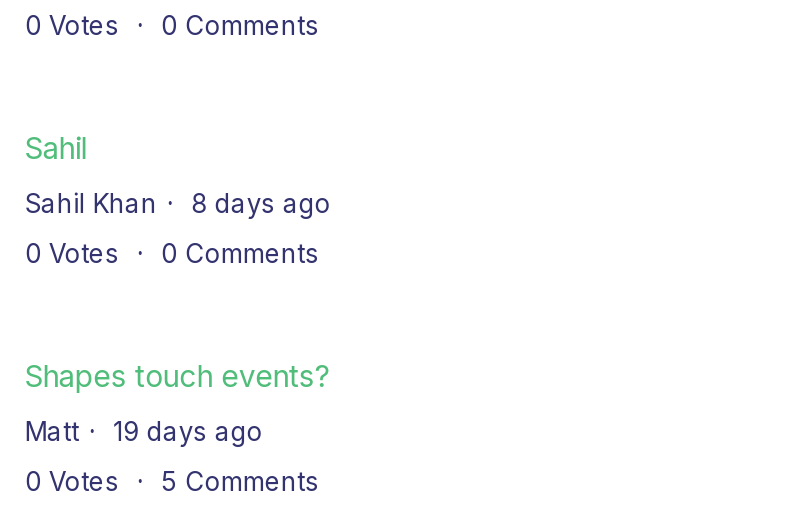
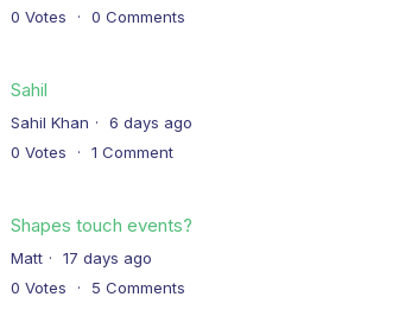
- Sahil Khan 8 days ago
+ Sahil Khan 6 days ago

- 0 Votes 0 Comments
+ 0 Votes 1 Comment

- Matt 19 days ago
+ Matt 17 days ago
